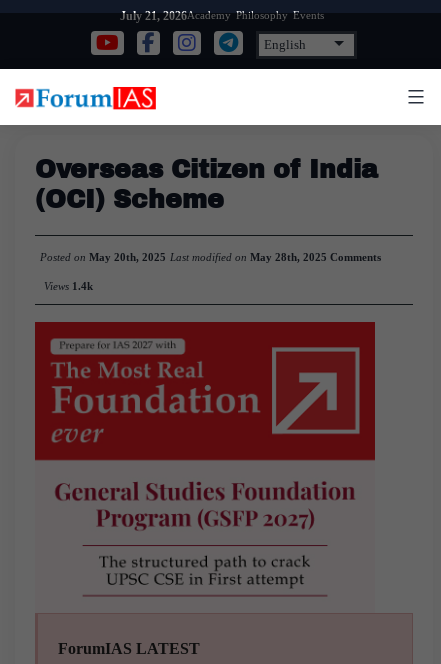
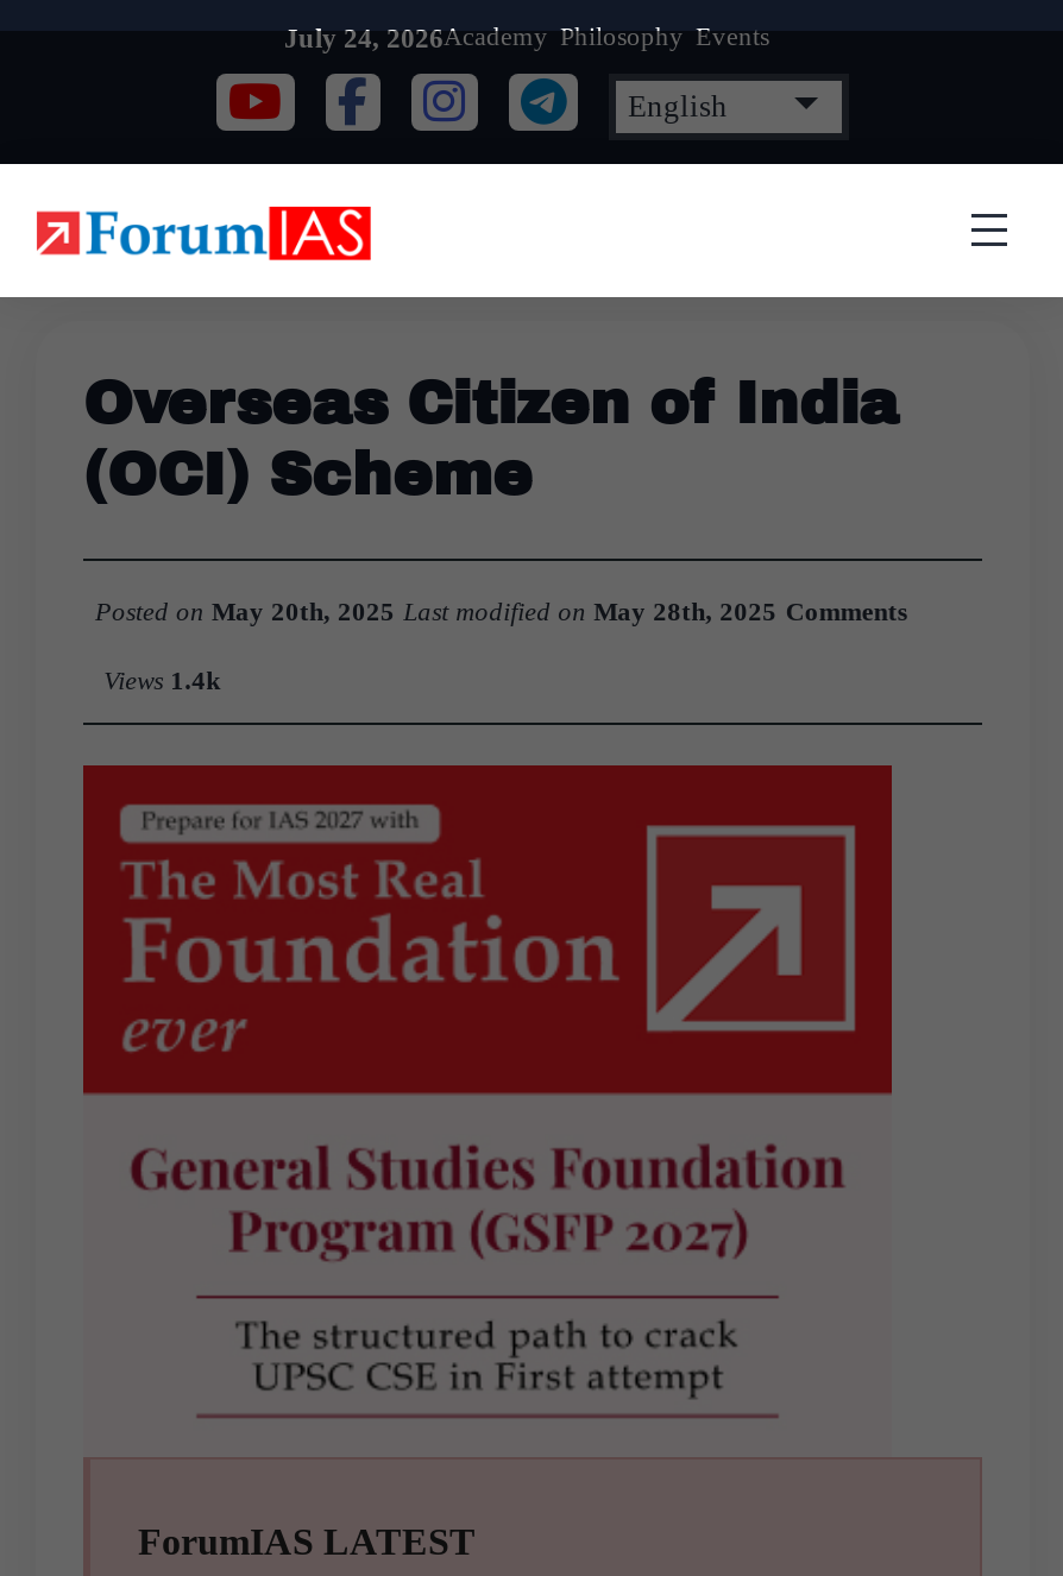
- July 21, 2026Academy Philosophy Events
+ July 24, 2026Academy Philosophy Events
